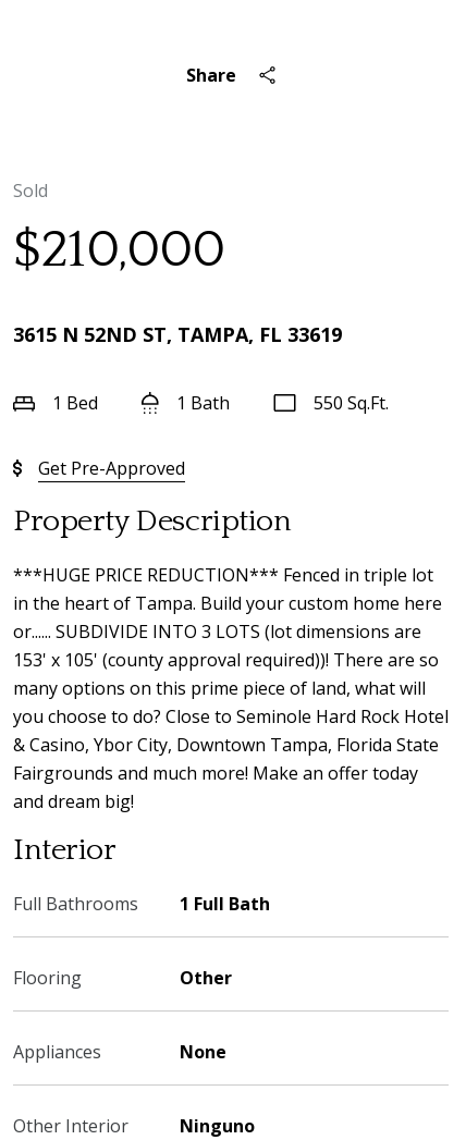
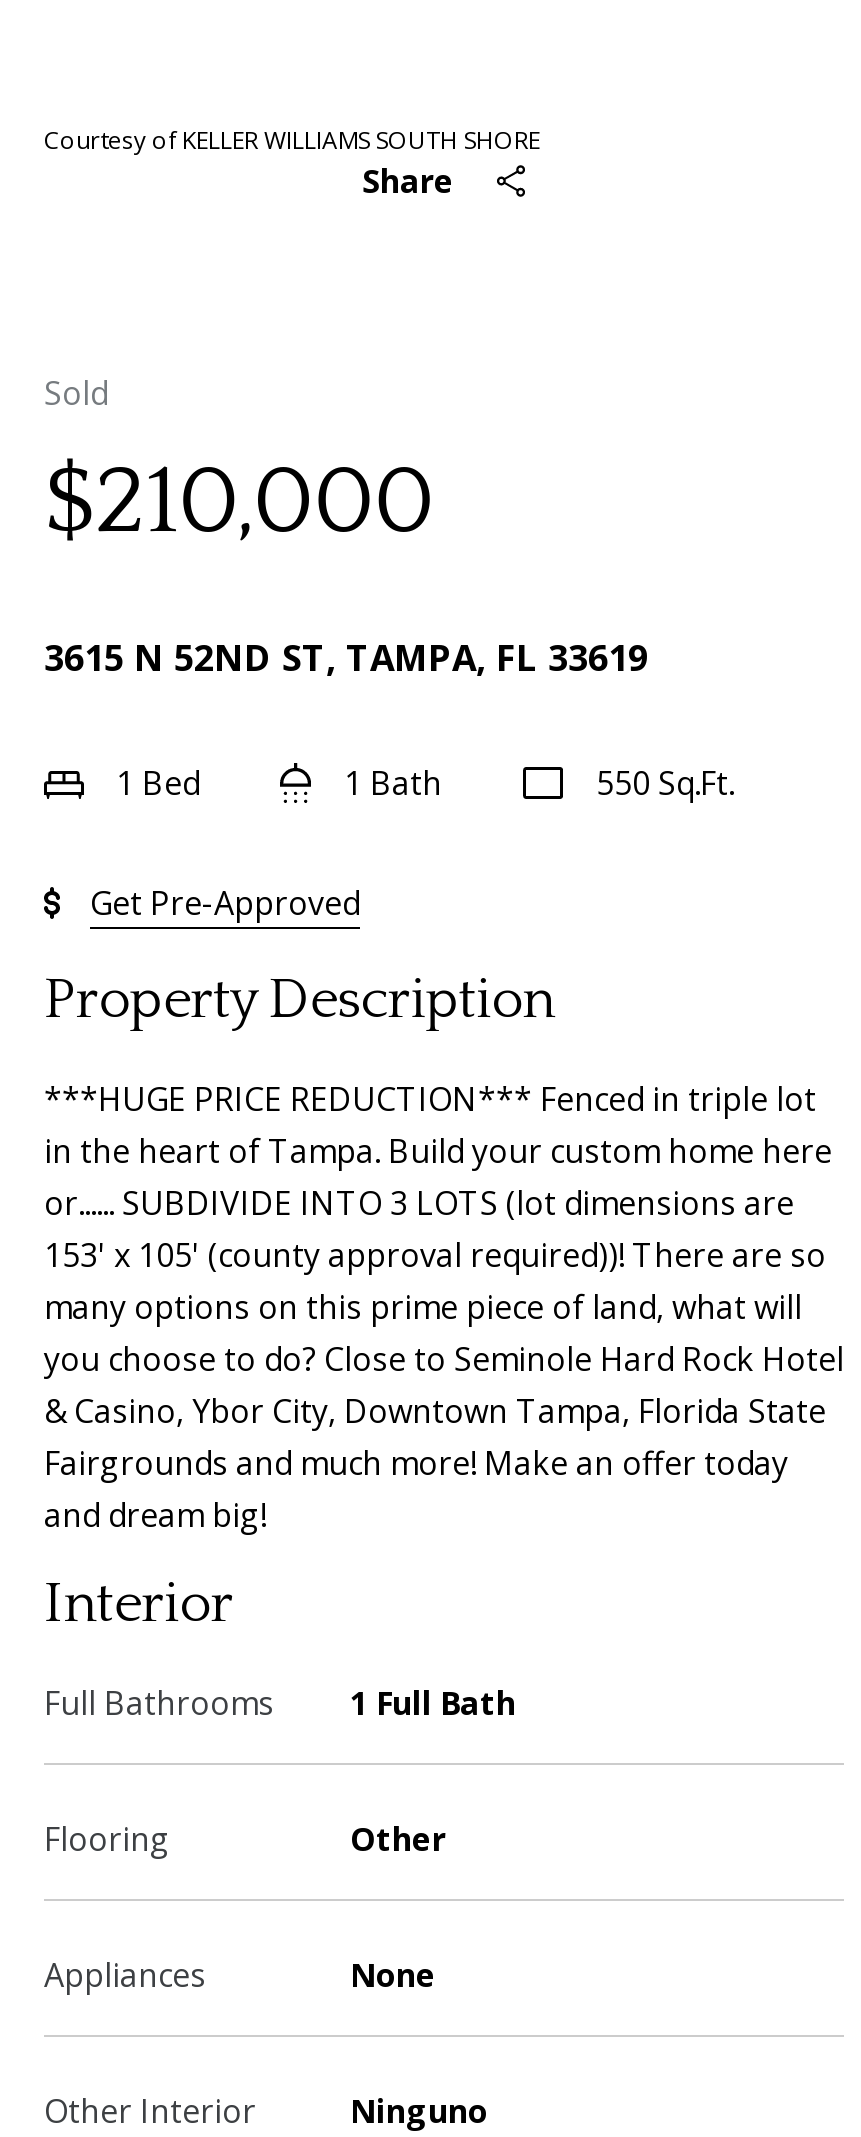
+ Courtesy of KELLER WILLIAMS SOUTH SHORE
